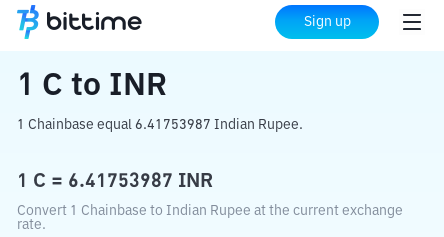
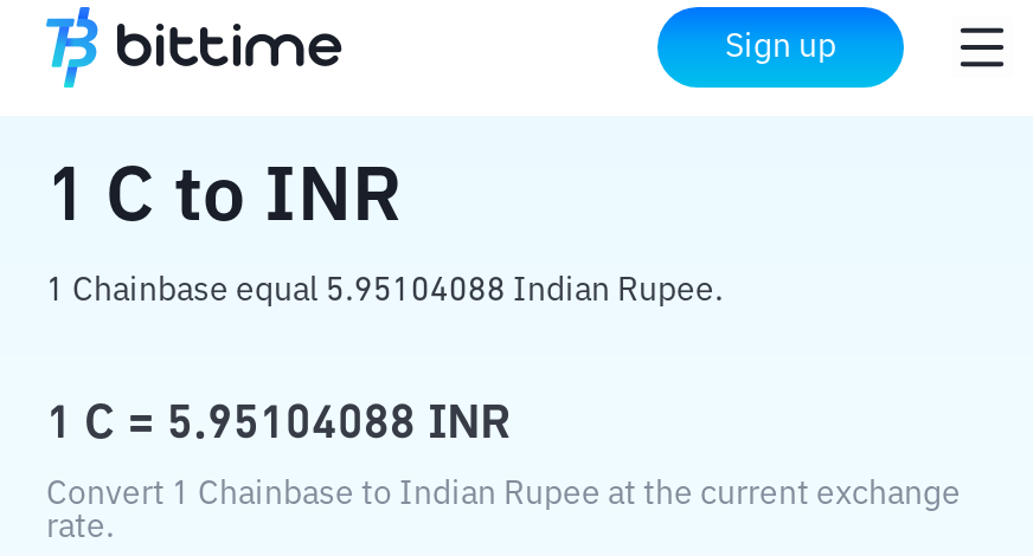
- 1 Chainbase equal 6.41753987 Indian Rupee.
+ 1 Chainbase equal 5.95104088 Indian Rupee.

- 1 C = 6.41753987 INR
+ 1 C = 5.95104088 INR
